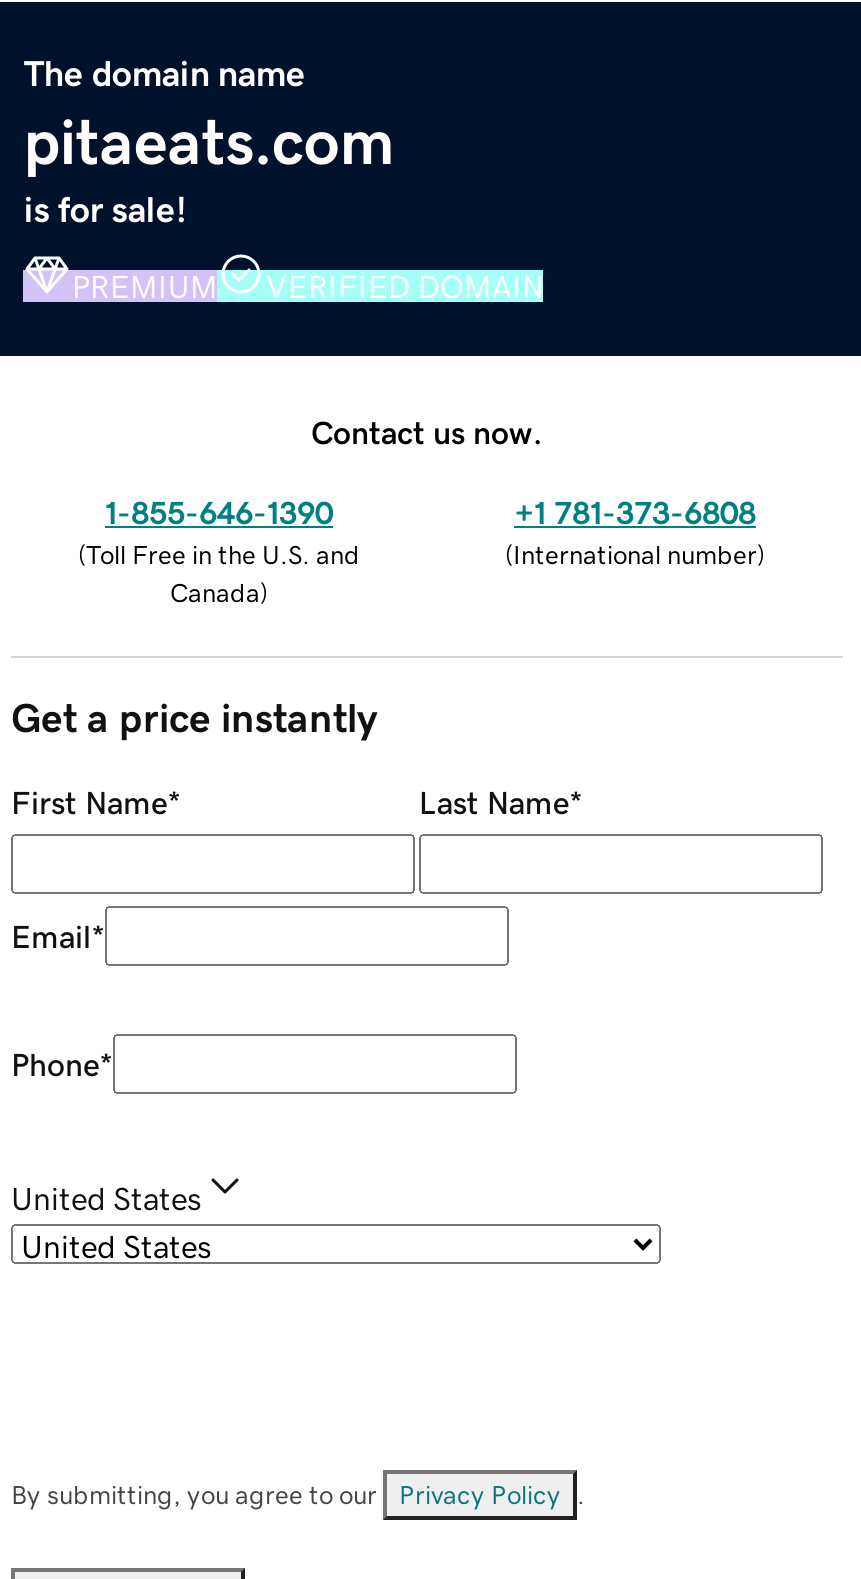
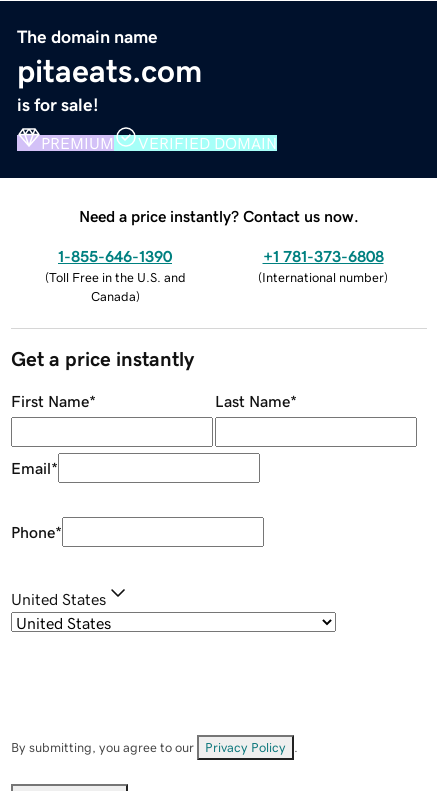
- Contact us now.
+ Need a price instantly? Contact us now.
